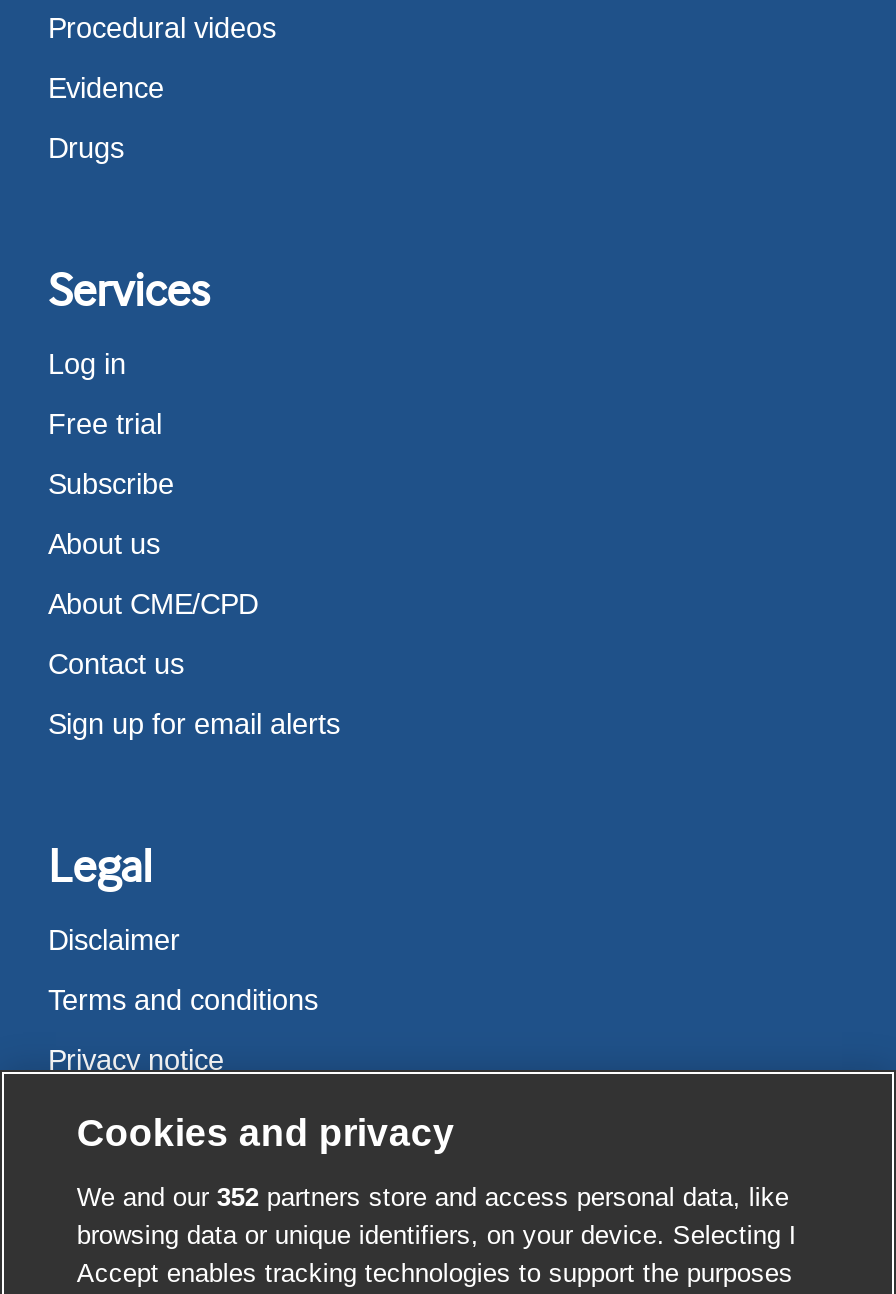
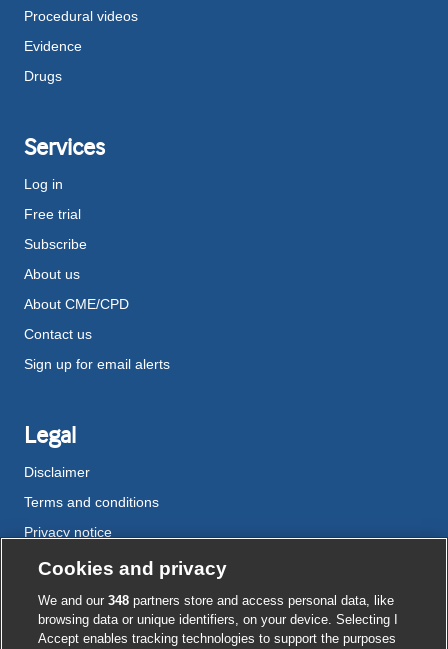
- We and our 352 partners store and access personal data, like
+ We and our 348 partners store and access personal data, like
